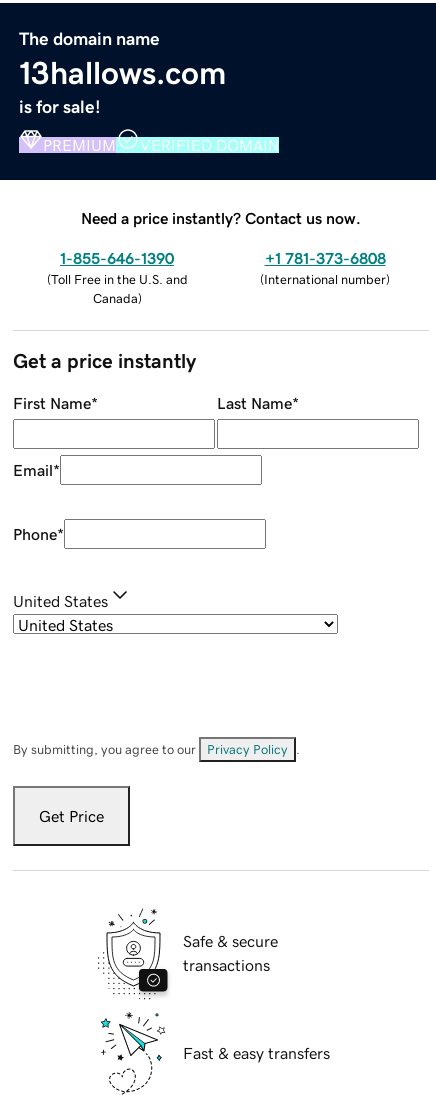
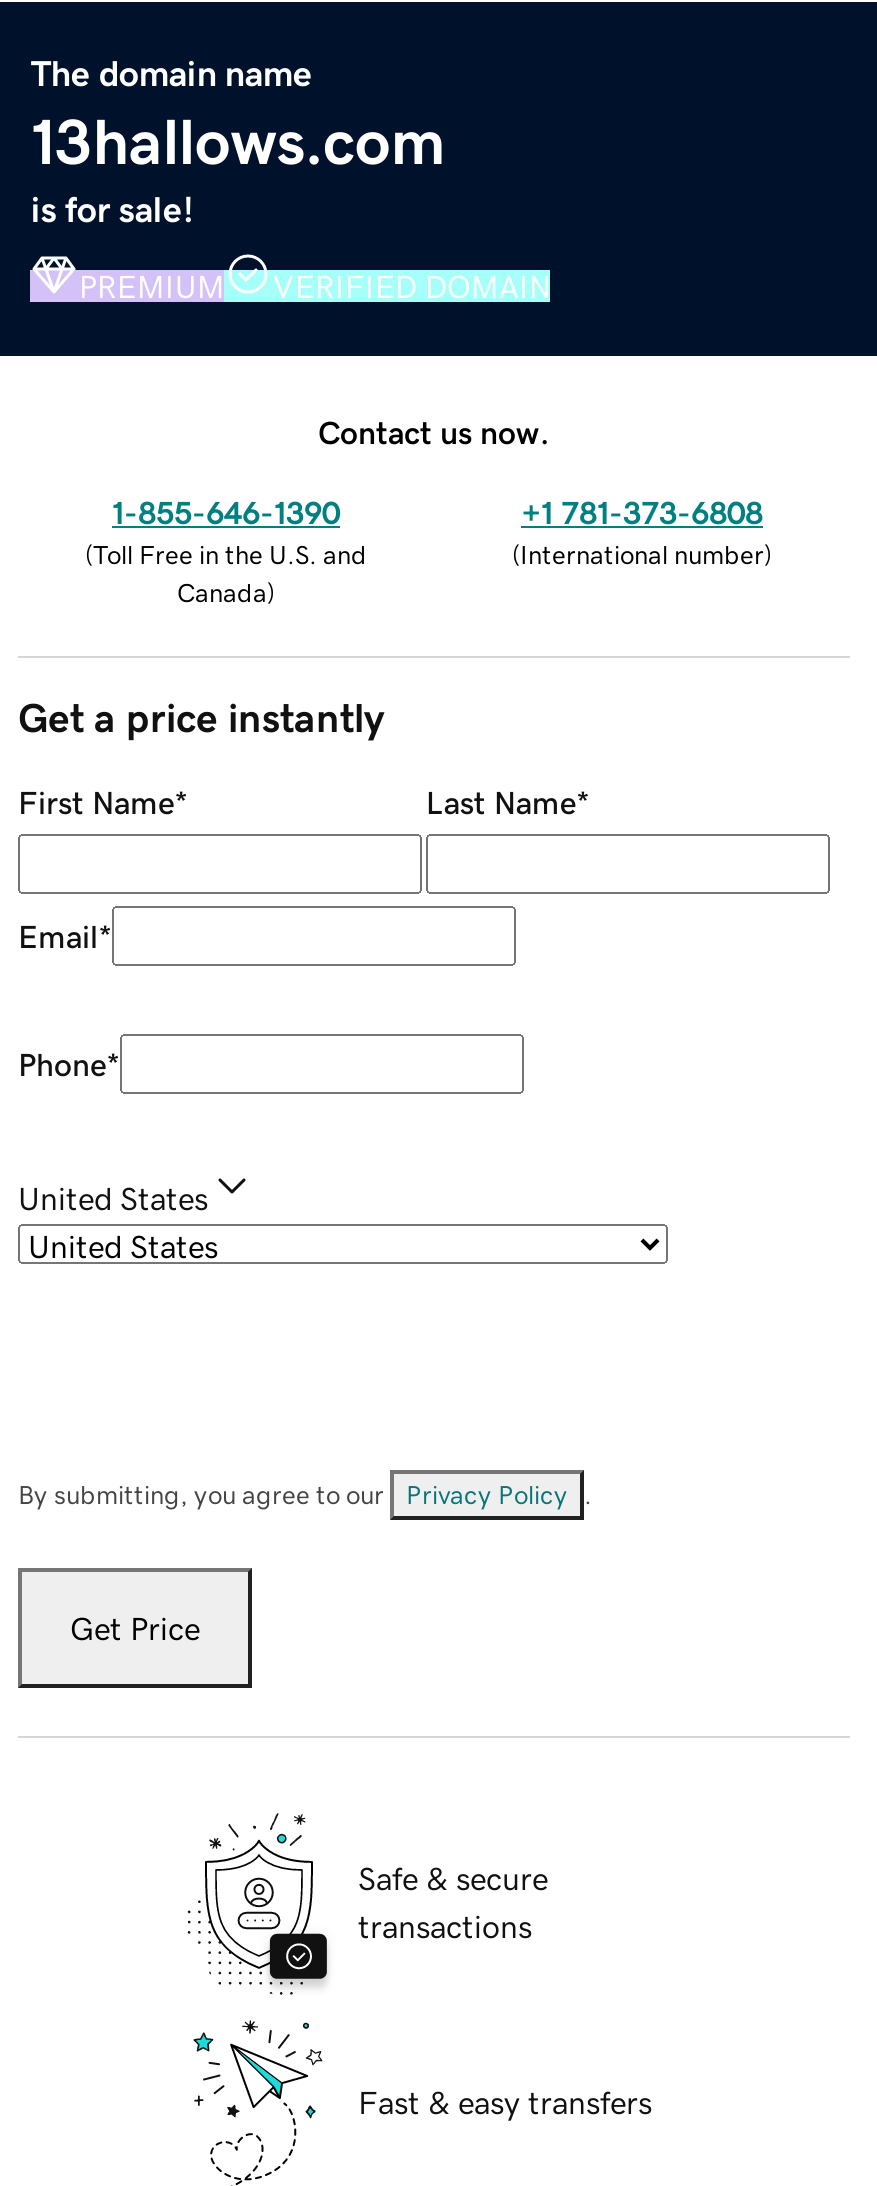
- Need a price instantly? Contact us now.
+ Contact us now.
